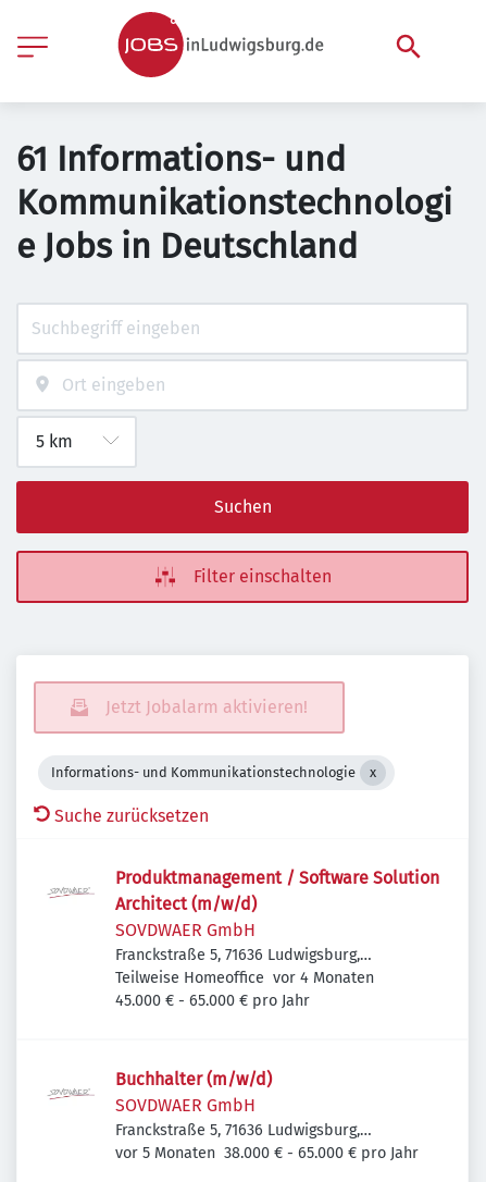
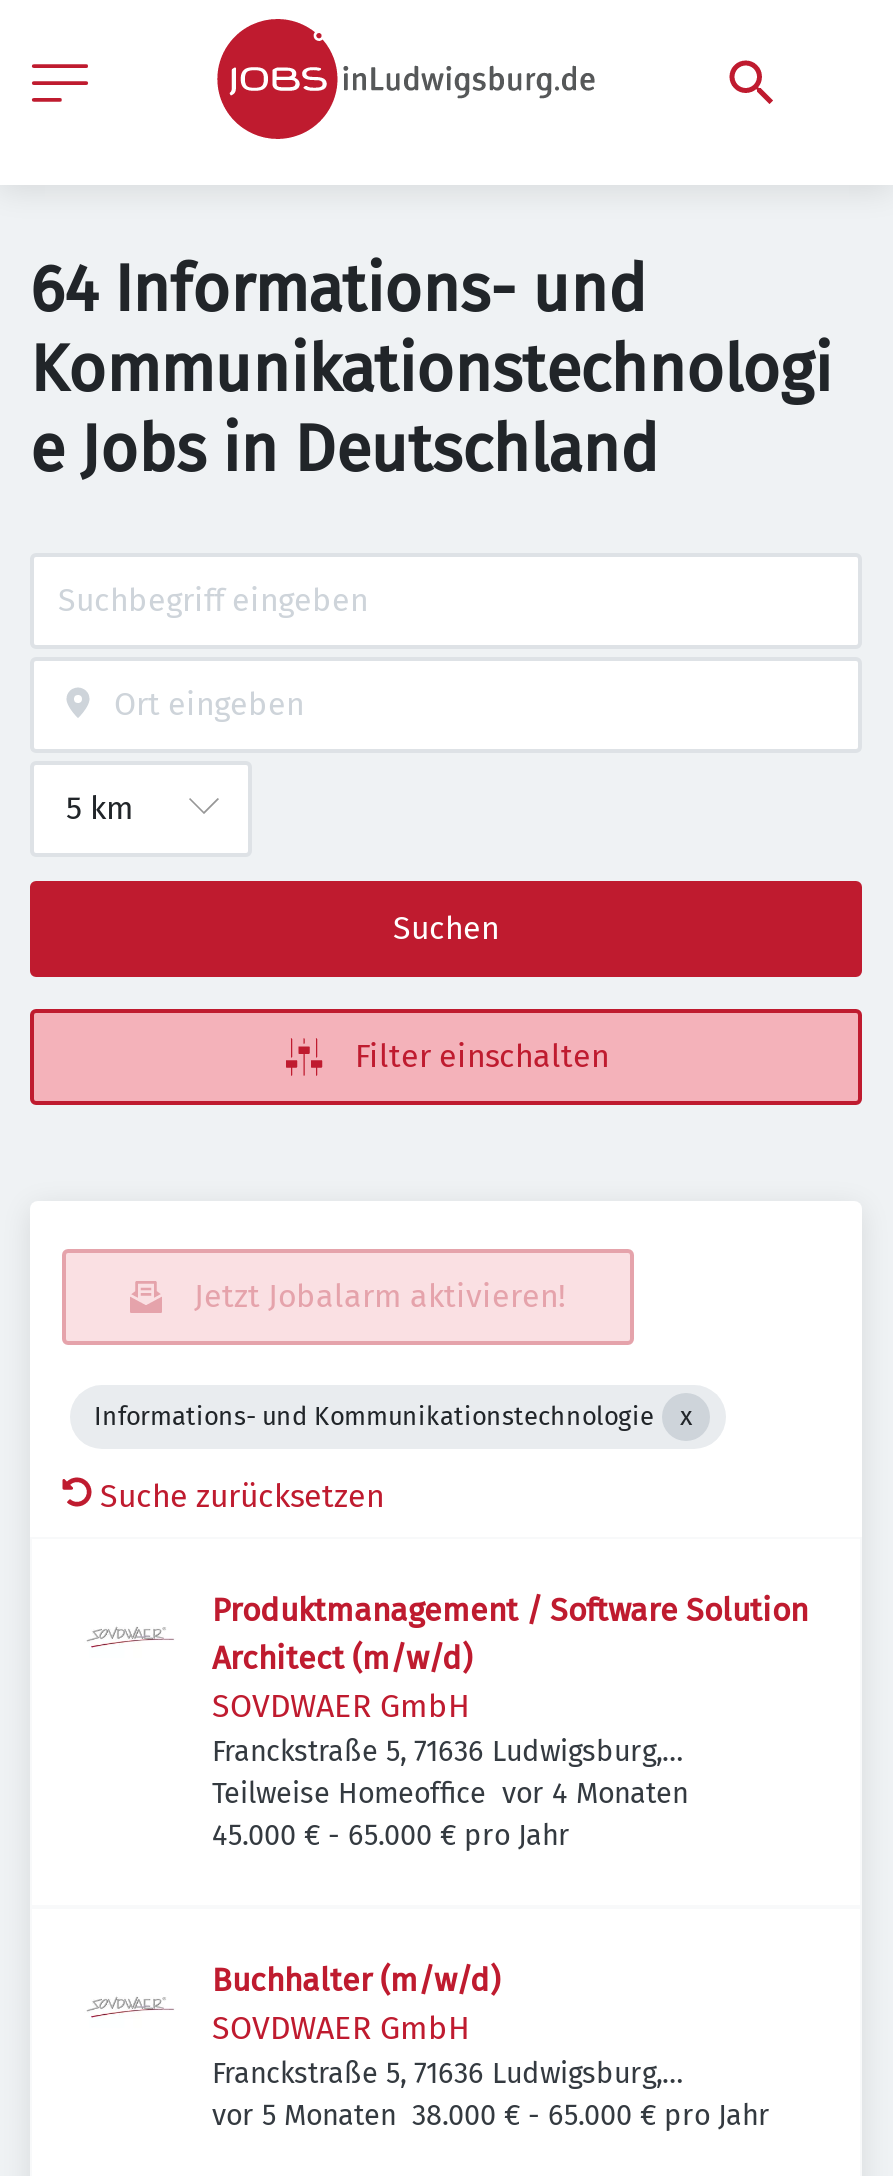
- 61 Informations- und
+ 64 Informations- und
